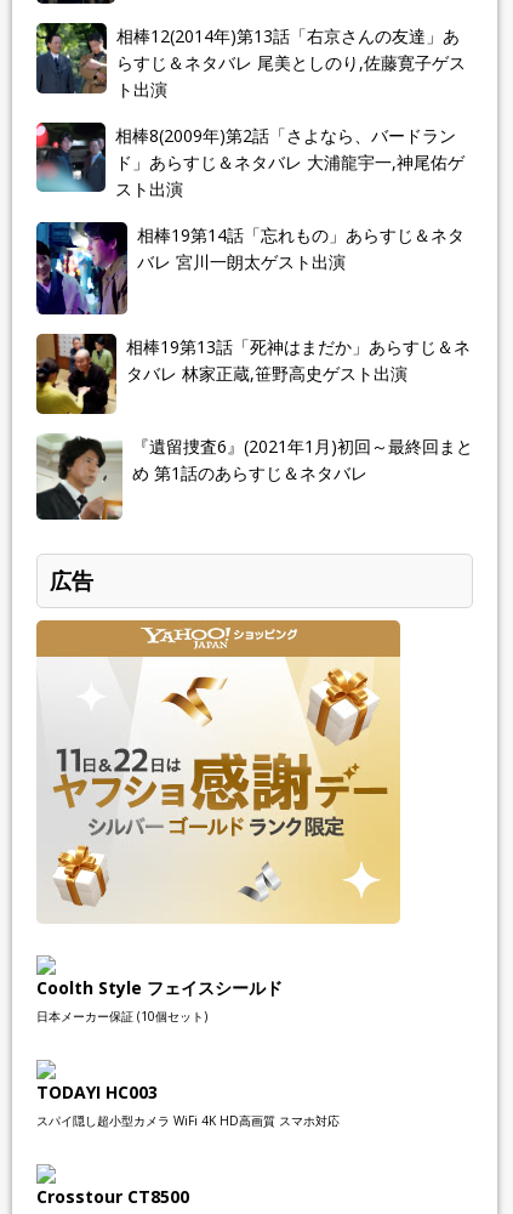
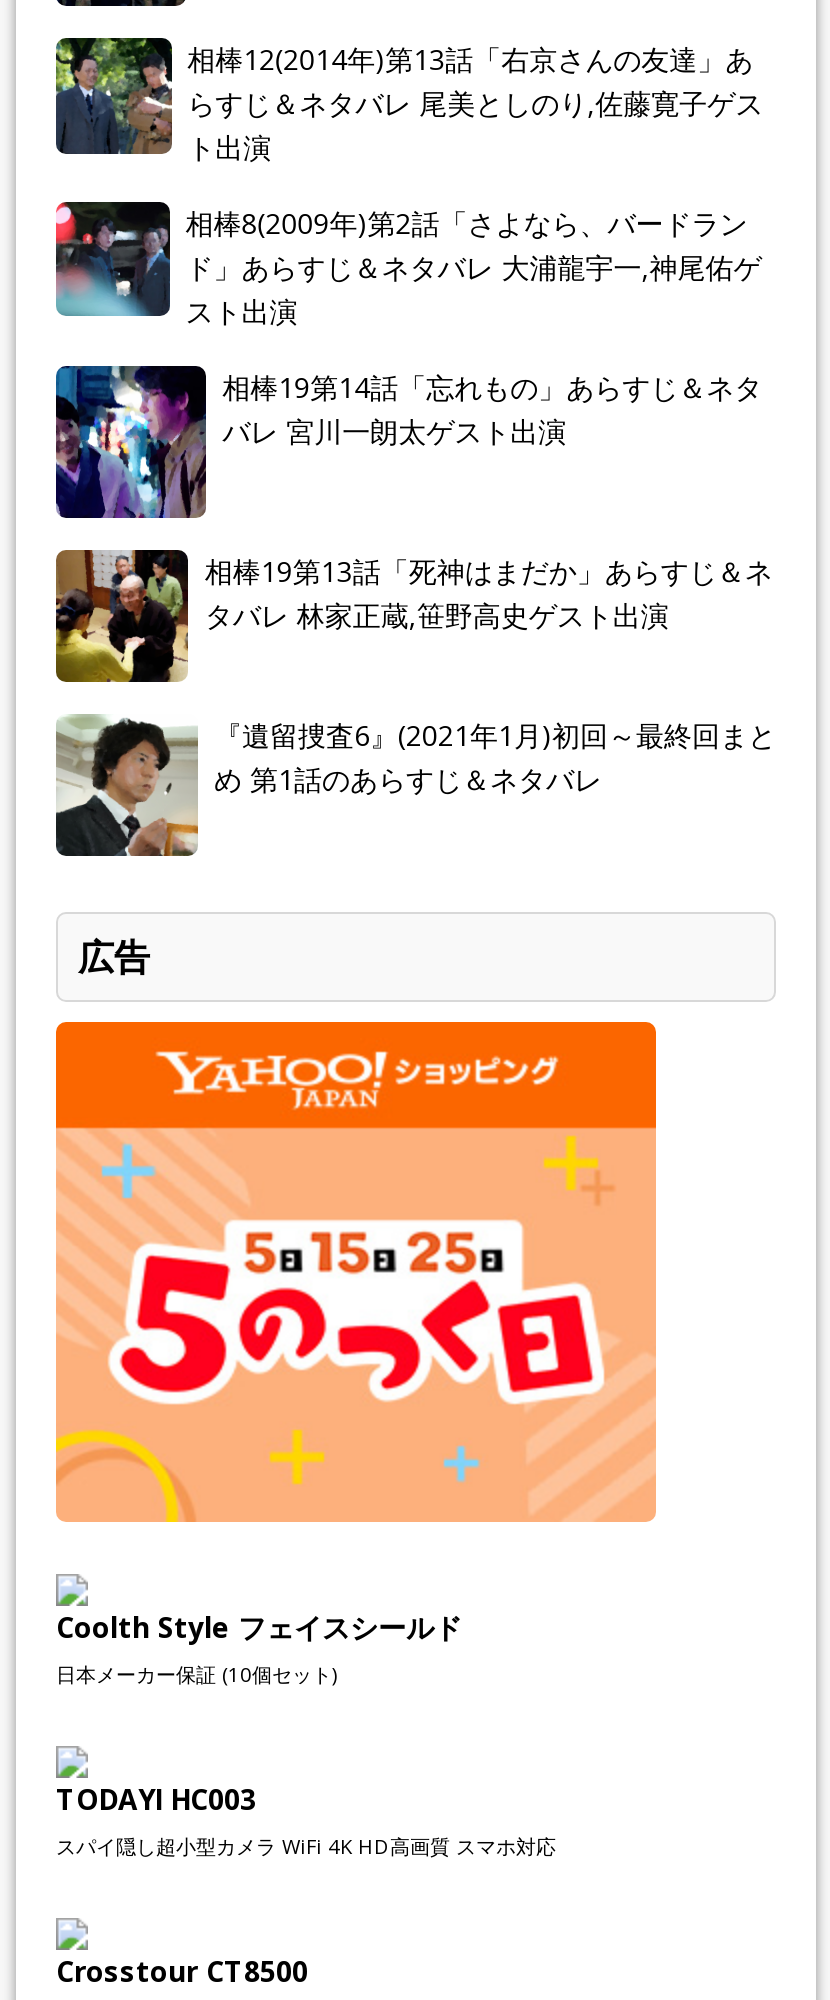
- [image]
+ [image]
